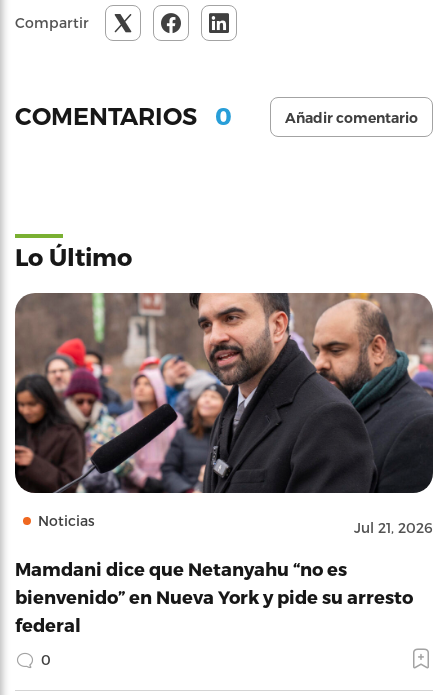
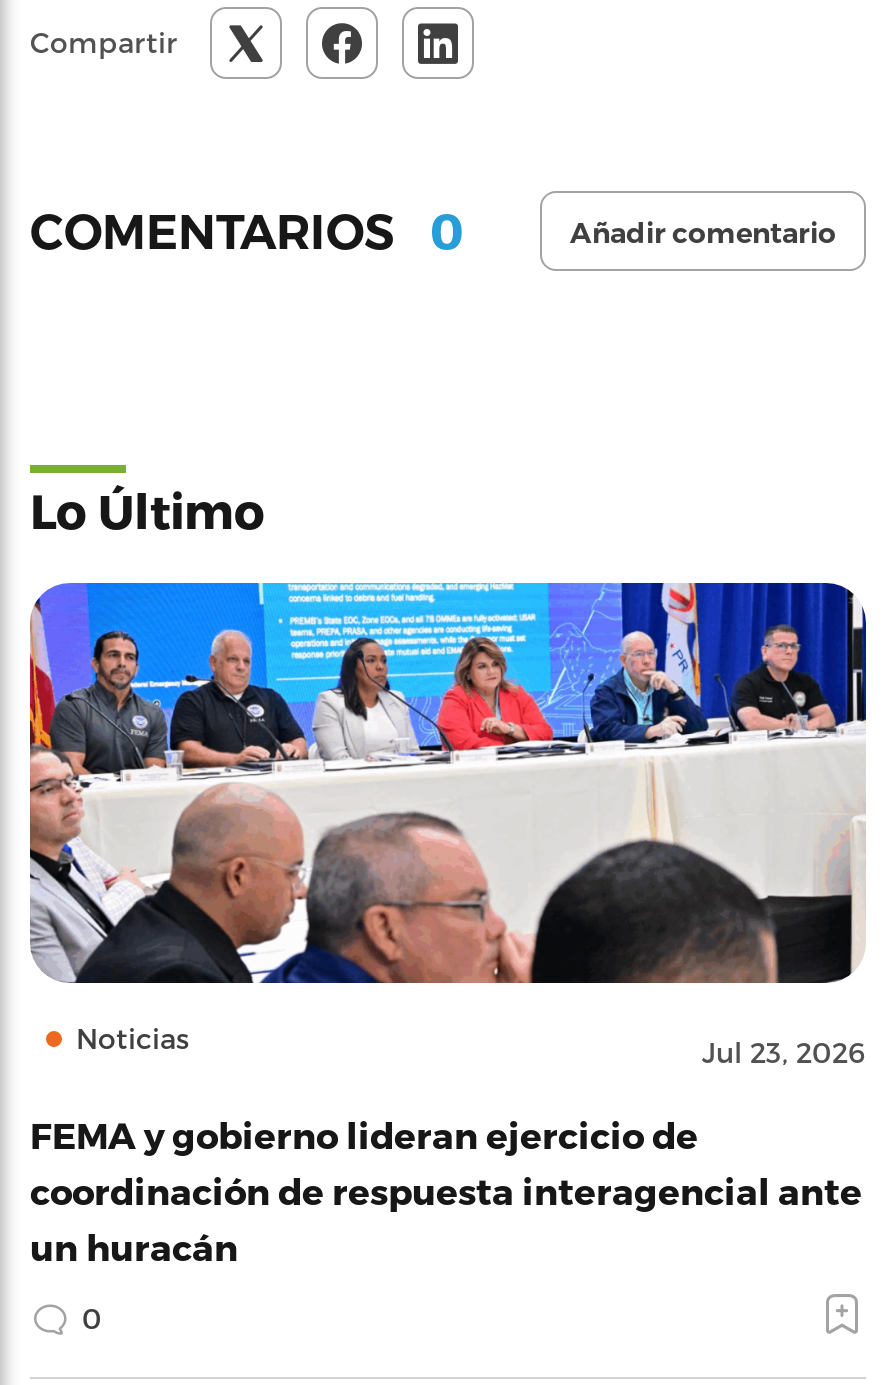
- [image]
- Jul 21, 2026
+ [image]
+ Jul 23, 2026

- Mamdani dice que Netanyahu “no es
- bienvenido” en Nueva York y pide su arresto
- federal
+ FEMA y gobierno lideran ejercicio de
+ coordinación de respuesta interagencial ante
+ un huracán
